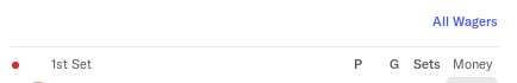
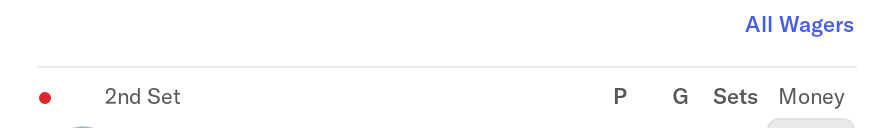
- 1st Set
+ 2nd Set
